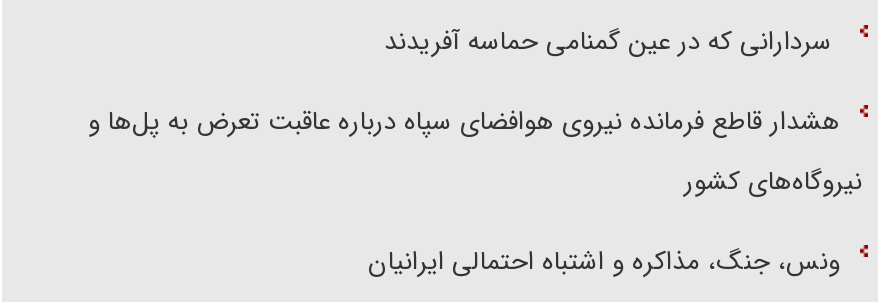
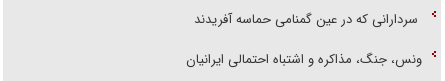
- هشدار قاطع فرمانده نیروی هوافضای سپاه درباره عاقبت تعرض به پل‌ها و
- نیروگاه‌های کشور
